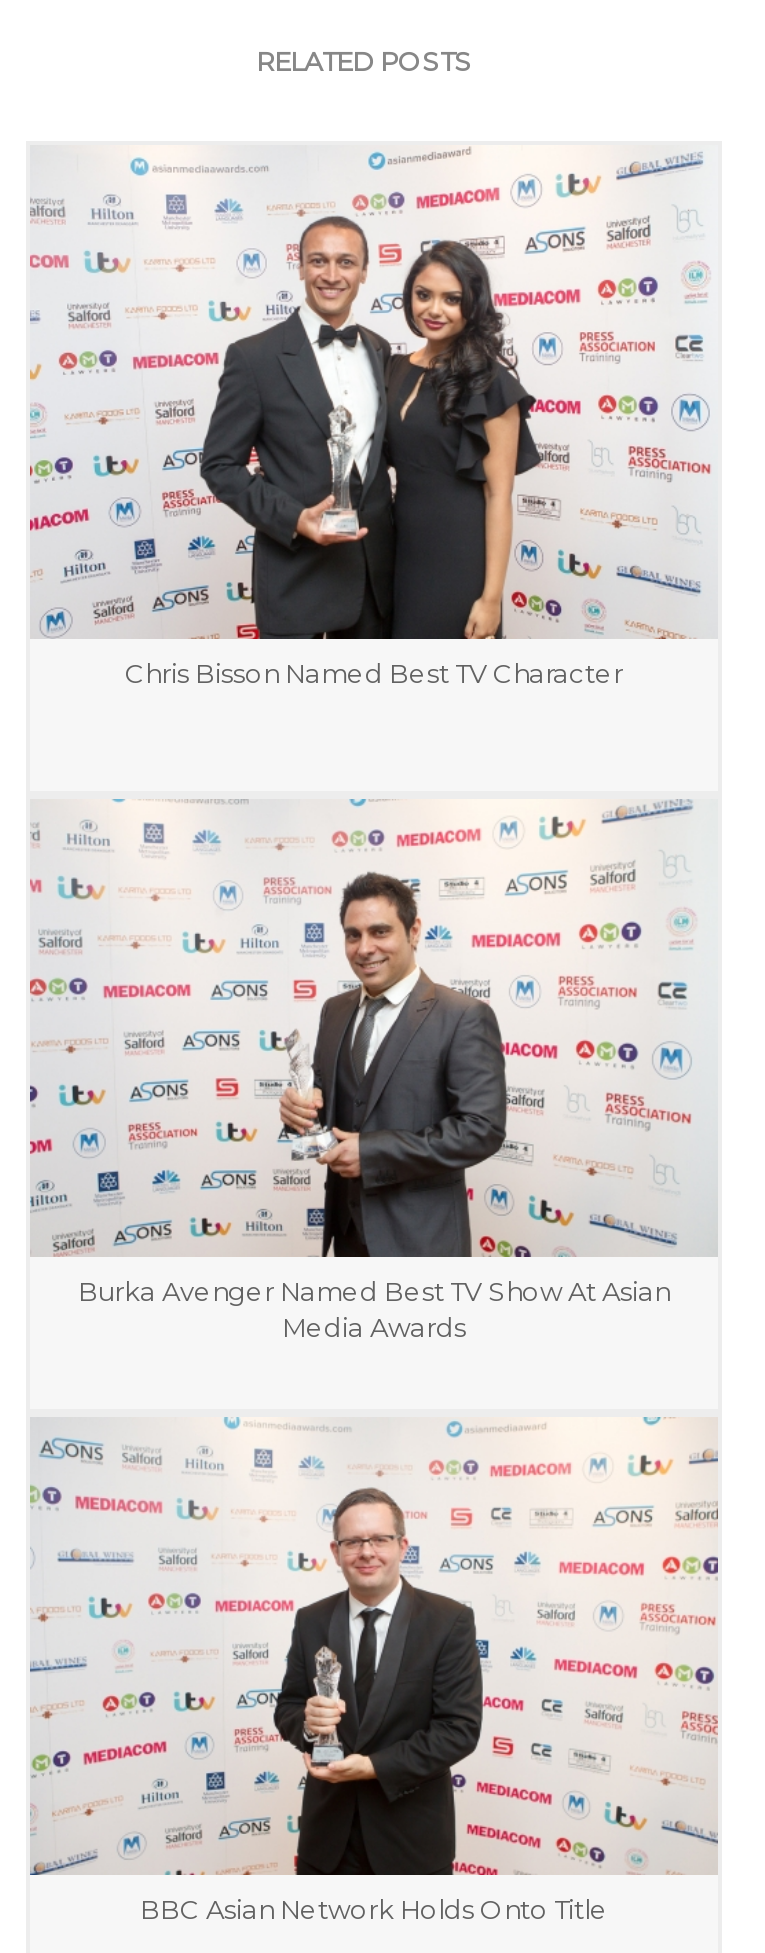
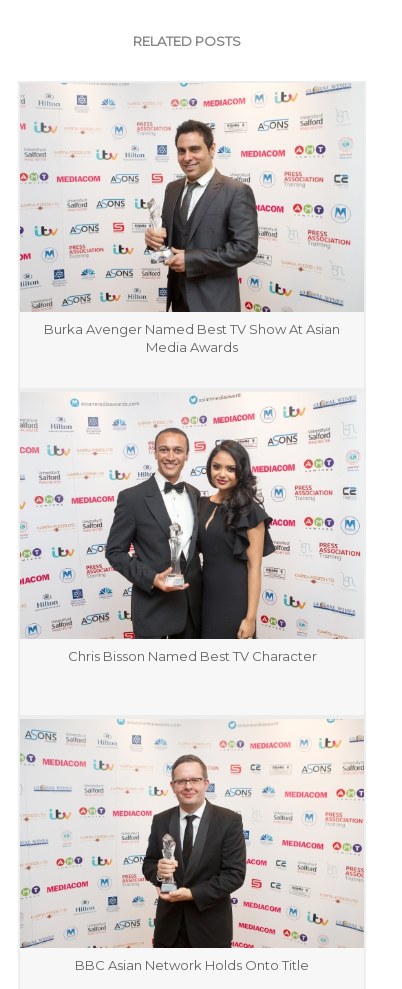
moved down: [image] | Chris Bisson Named Best TV Character

moved up: [image] | Burka Avenger Named Best TV Show At Asian | Media Awards

moved up: [image]
